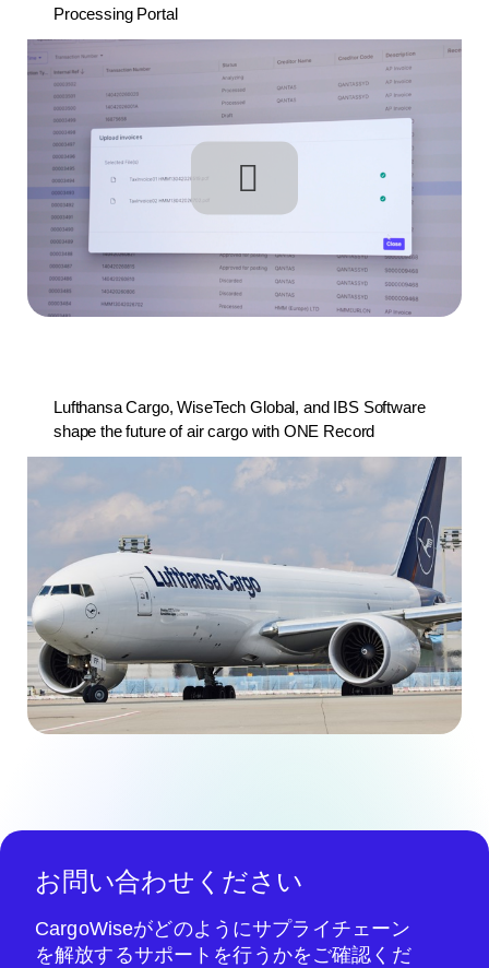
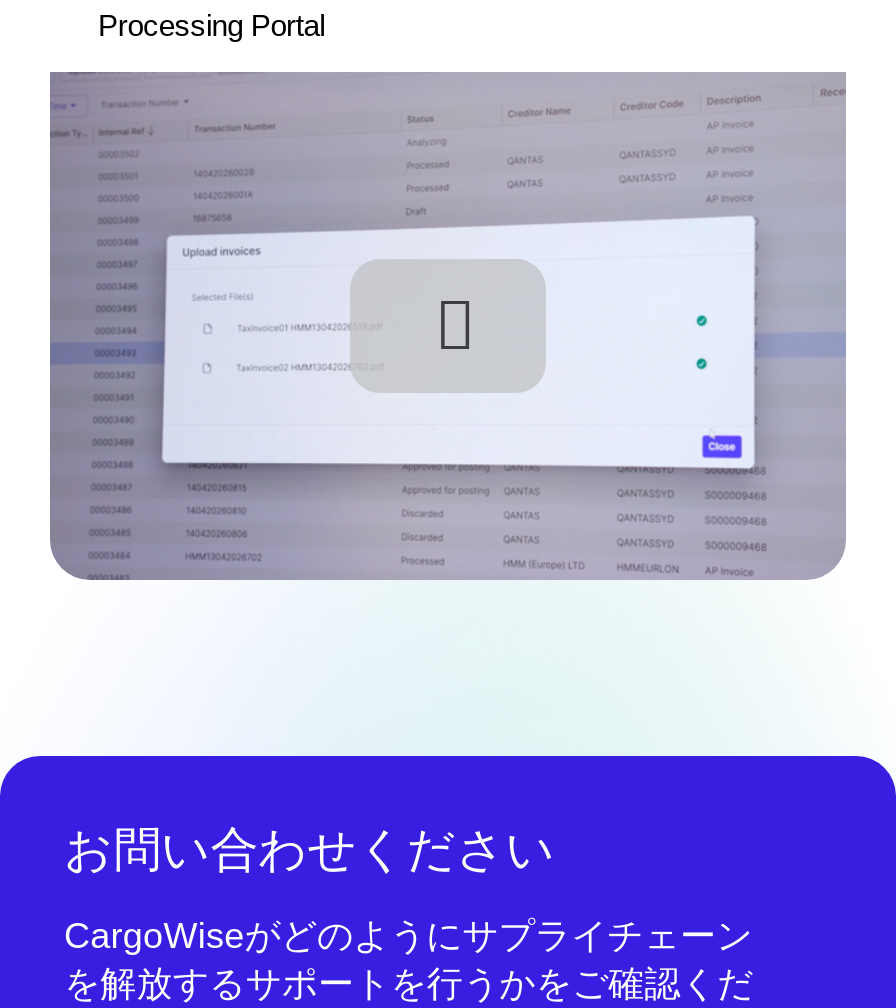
- Lufthansa Cargo, WiseTech Global, and IBS Software
- shape the future of air cargo with ONE Record

- [image]
